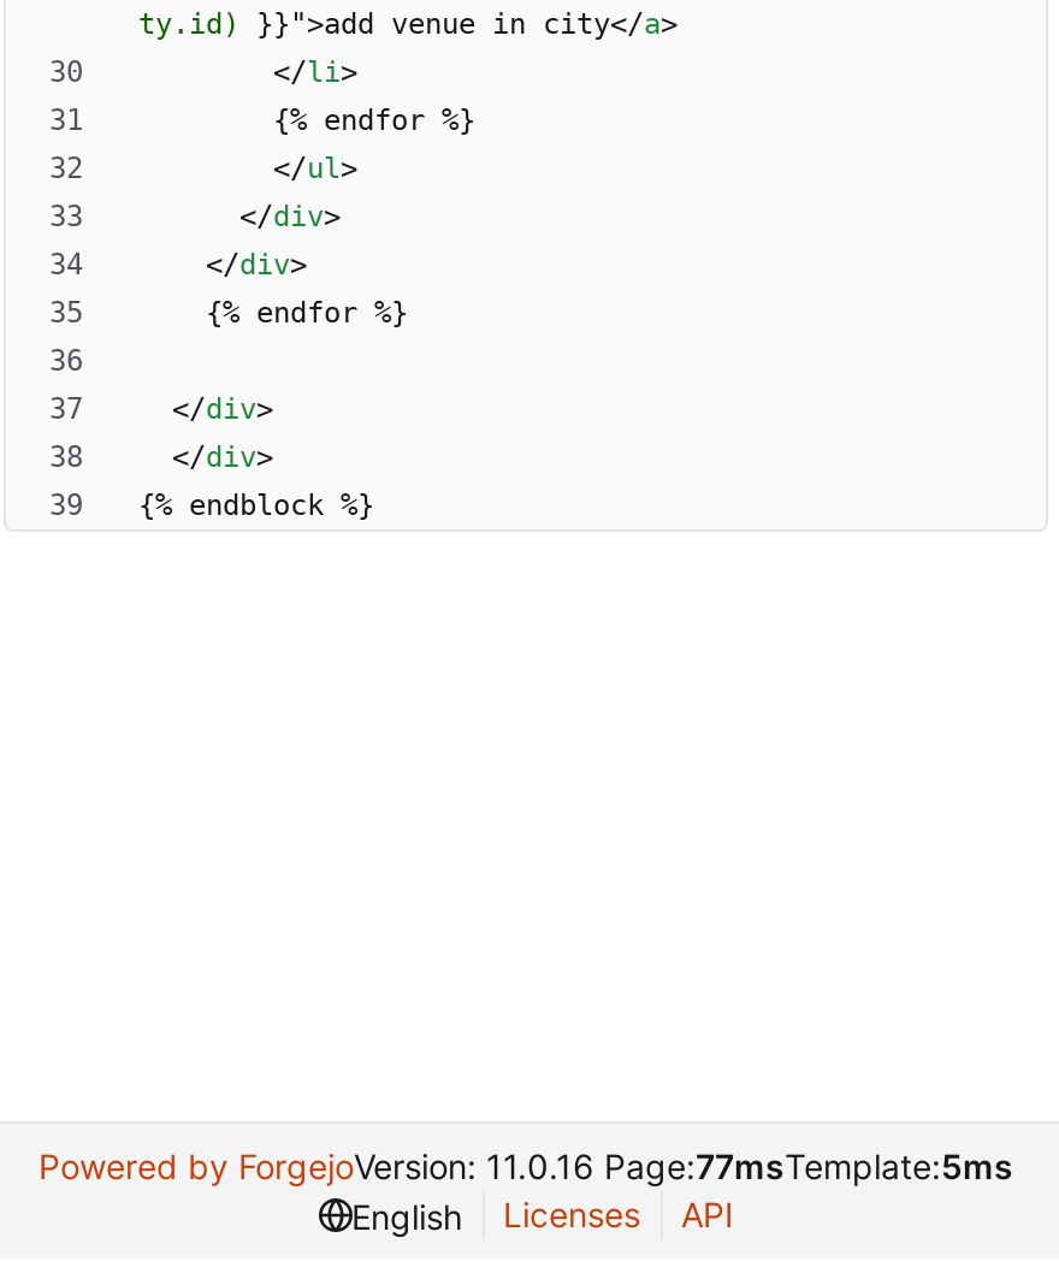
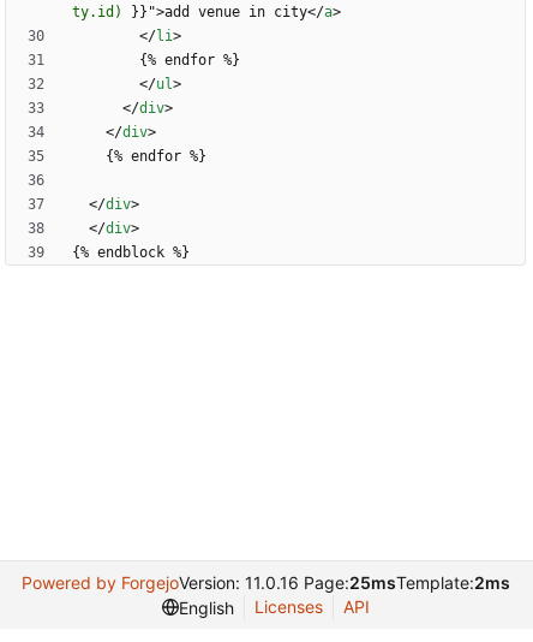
- Powered by ForgejoVersion: 11.0.16 Page:77msTemplate:5ms
+ Powered by ForgejoVersion: 11.0.16 Page:25msTemplate:2ms
